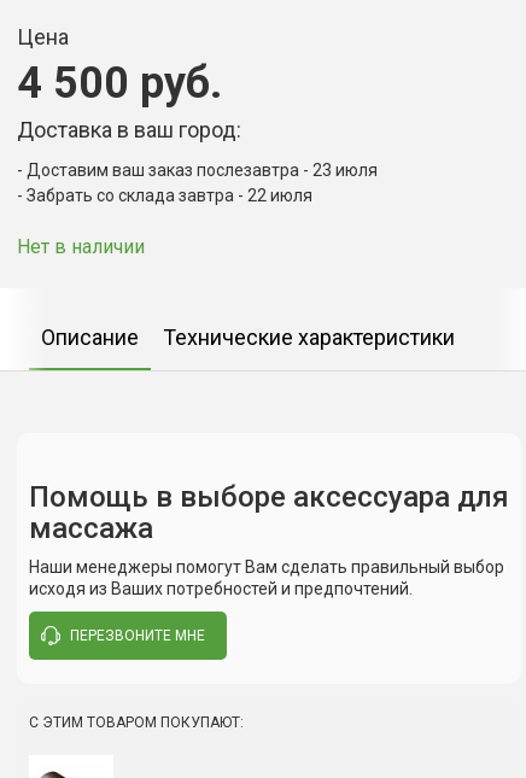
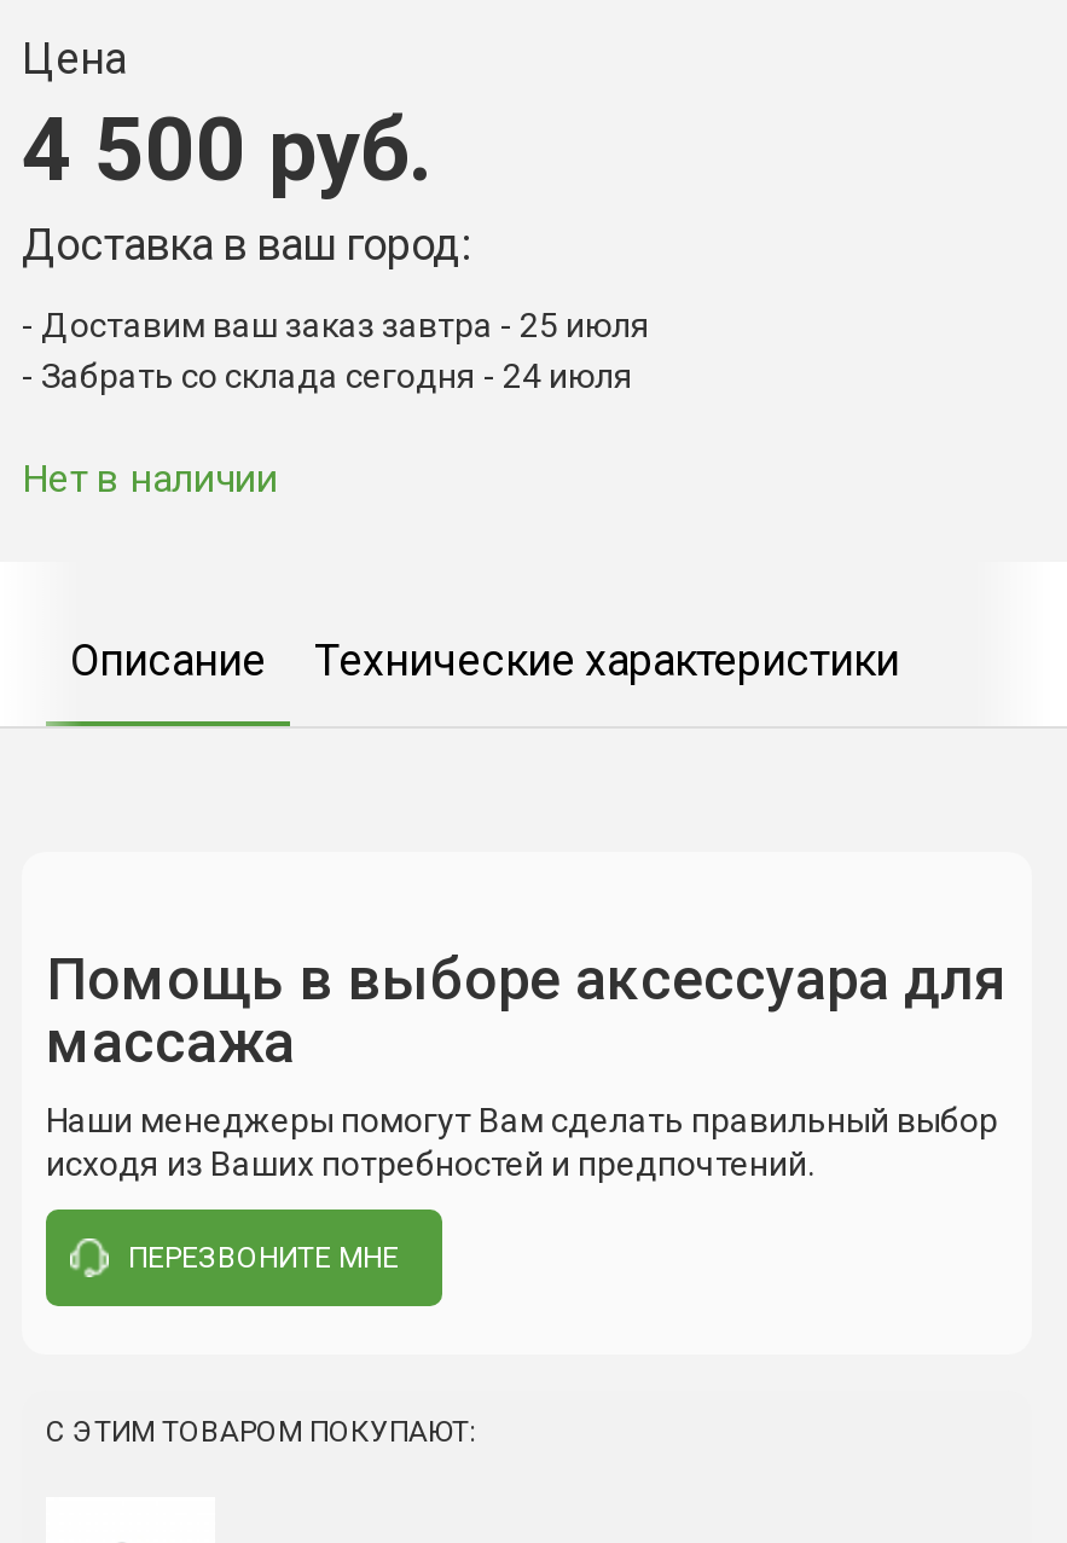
- Доставим ваш заказ послезавтра - 23 июля
+ Доставим ваш заказ завтра - 25 июля

- Забрать со склада завтра - 22 июля
+ Забрать со склада сегодня - 24 июля
